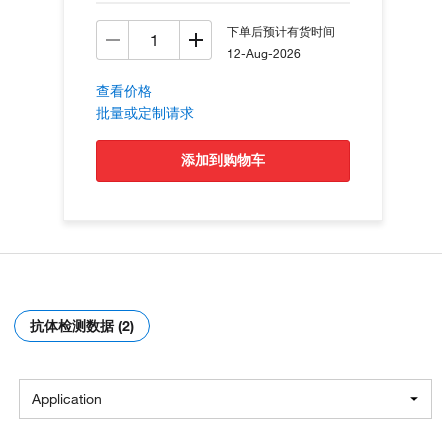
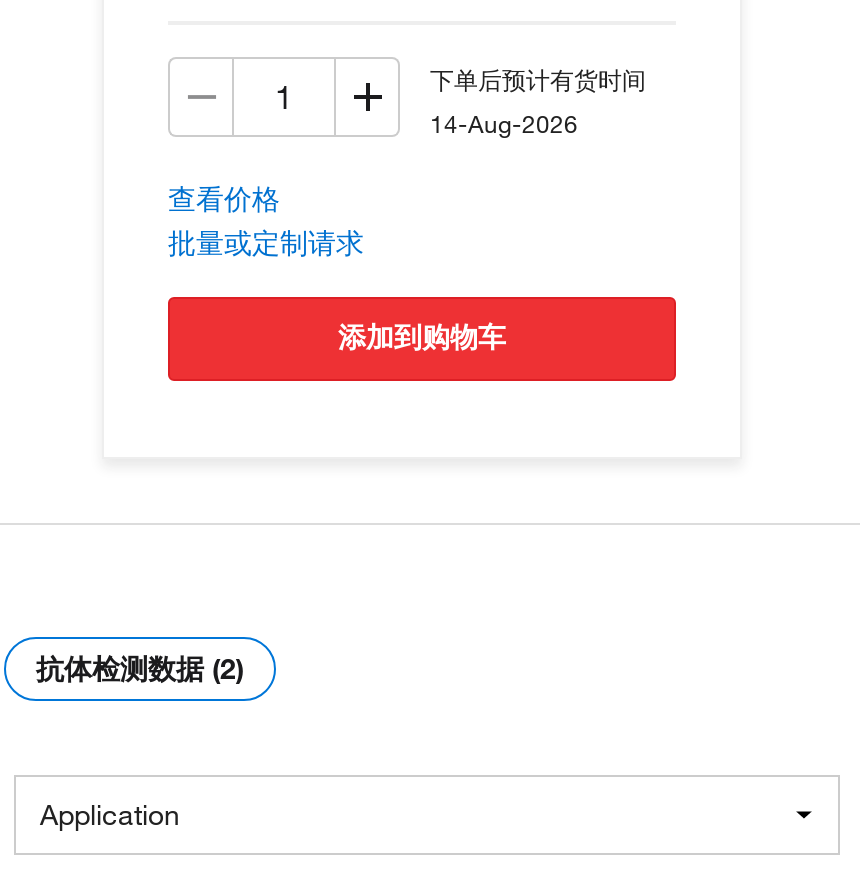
- 12-Aug-2026
+ 14-Aug-2026
